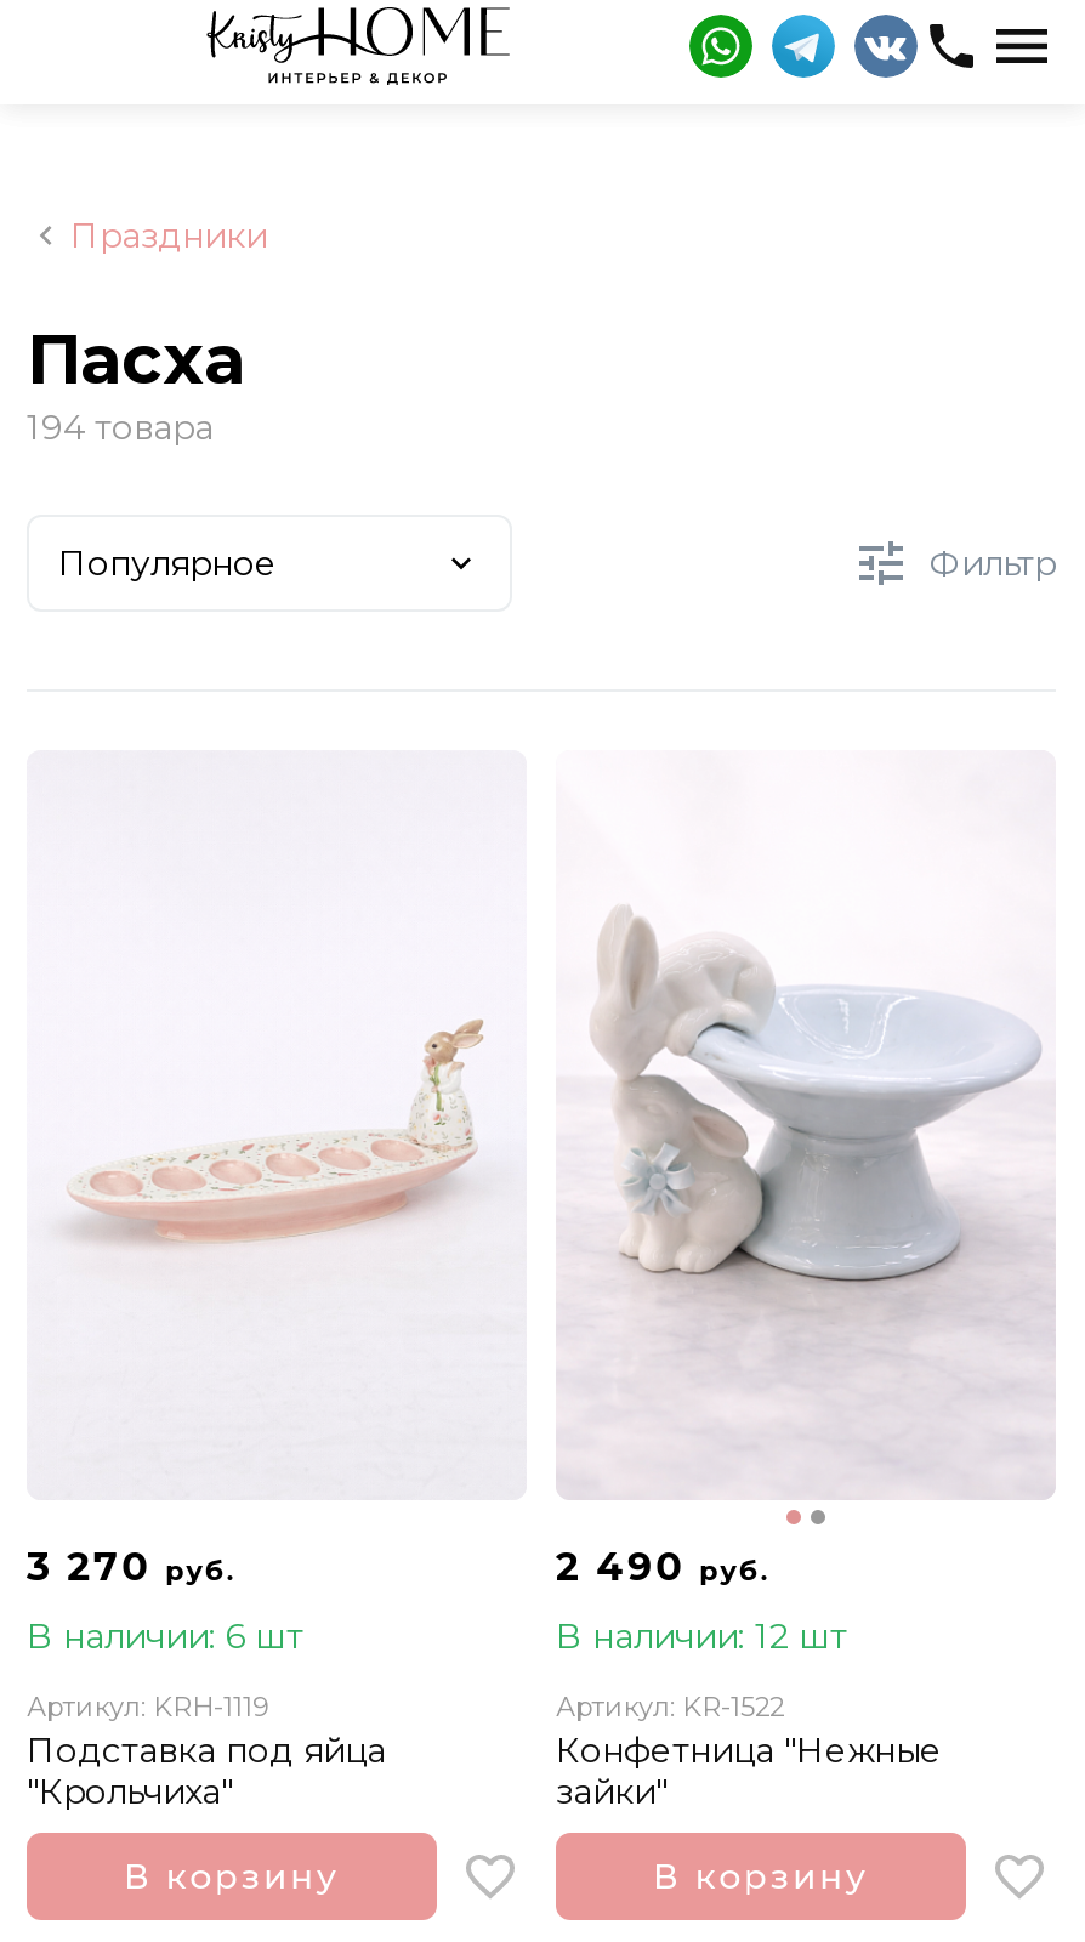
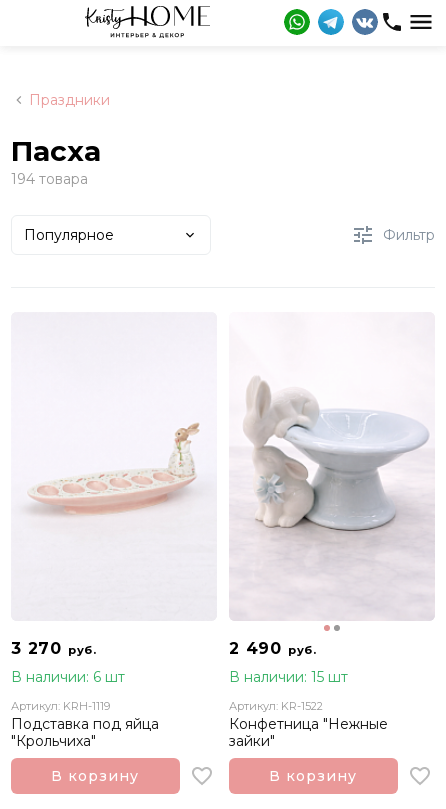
- В наличии: 12 шт
+ В наличии: 15 шт
